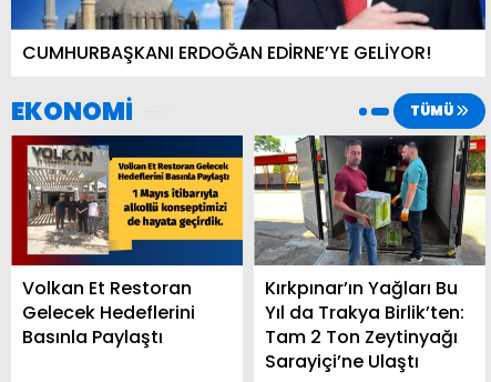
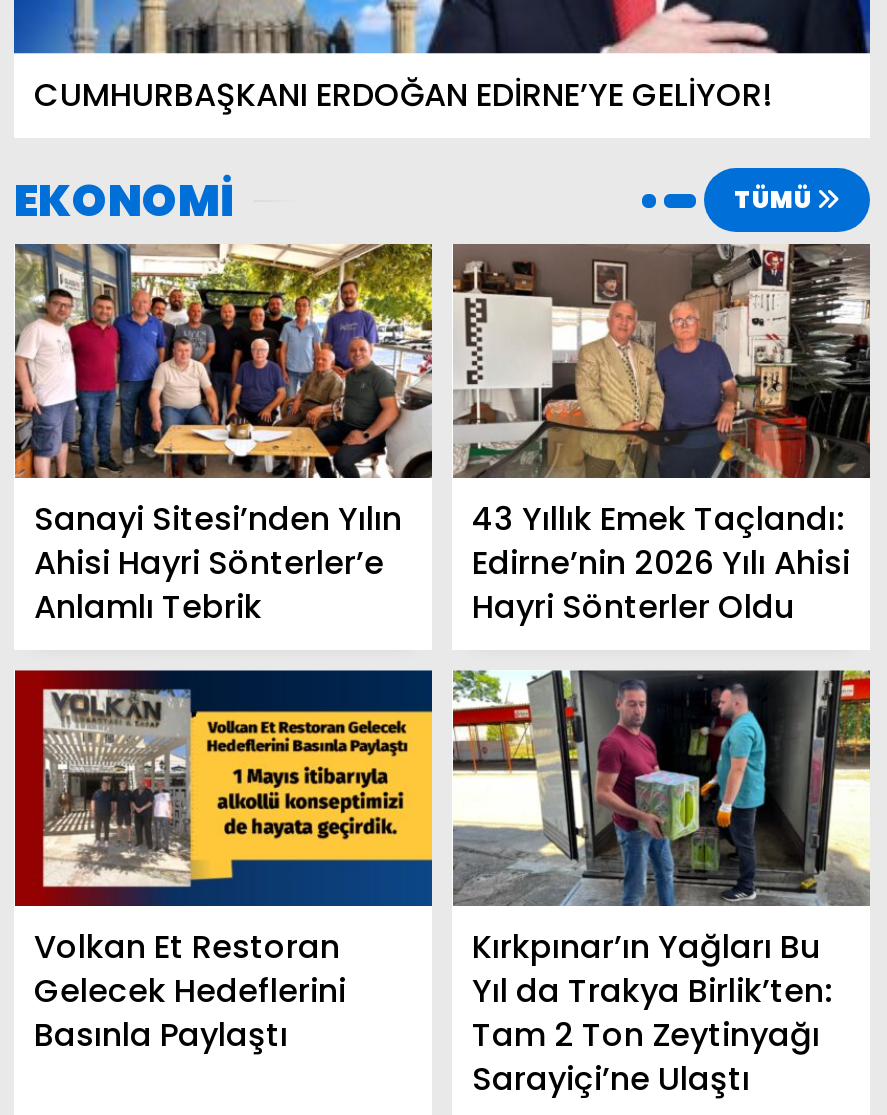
+ [image]
+ Sanayi Sitesi’nden Yılın
+ Ahisi Hayri Sönterler’e
+ Anlamlı Tebrik

+ [image]
+ 43 Yıllık Emek Taçlandı:
+ Edirne’nin 2026 Yılı Ahisi
+ Hayri Sönterler Oldu
